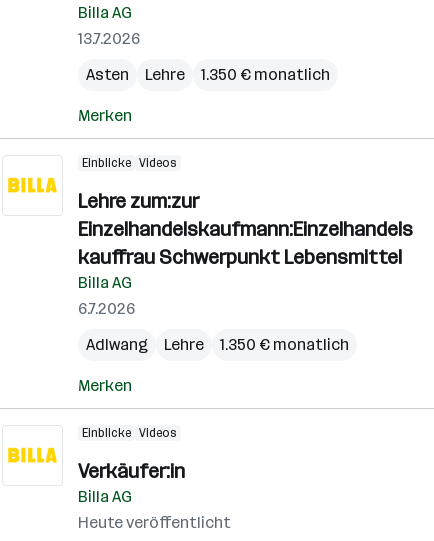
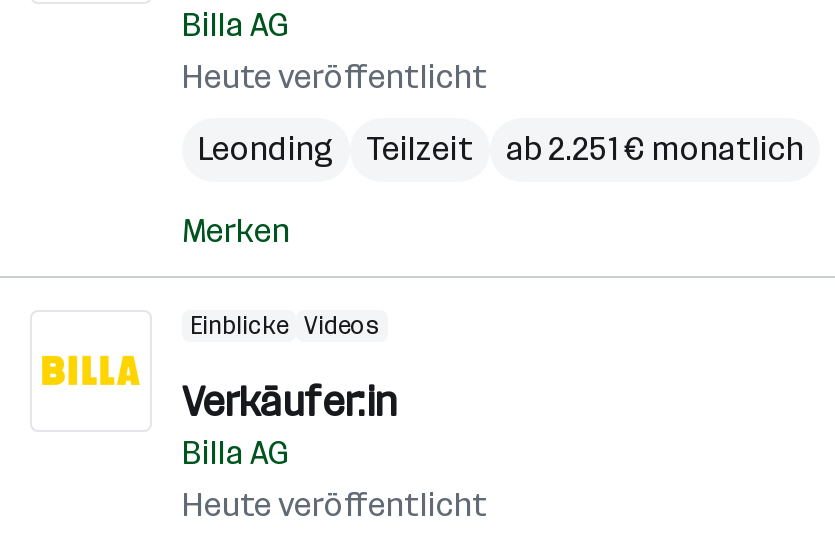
- 13.7.2026
- Asten
- Lehre
- 1.350 € monatlich
- Merken
- Einblicke Videos
- Lehre zum:zur
- Einzelhandelskaufmann:Einzelhandels
- kauffrau Schwerpunkt Lebensmittel
- Billa AG
- 6.7.2026
- Adlwang
- Lehre
- 1.350 € monatlich
+ Heute veröffentlicht
+ Leonding
+ Teilzeit
+ ab 2.251 € monatlich
